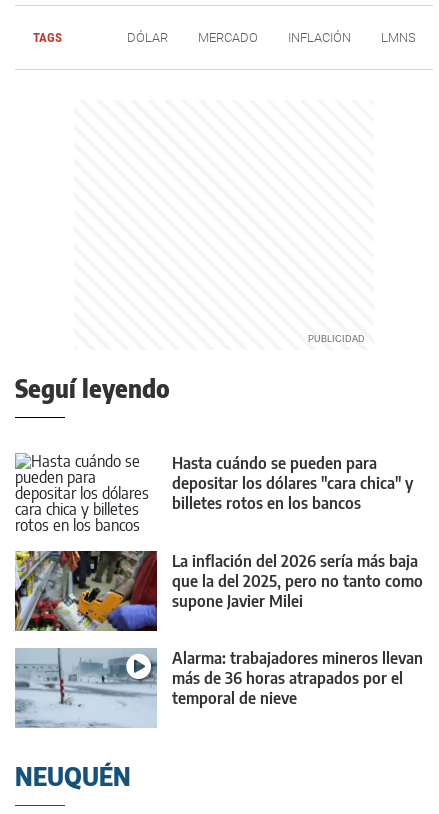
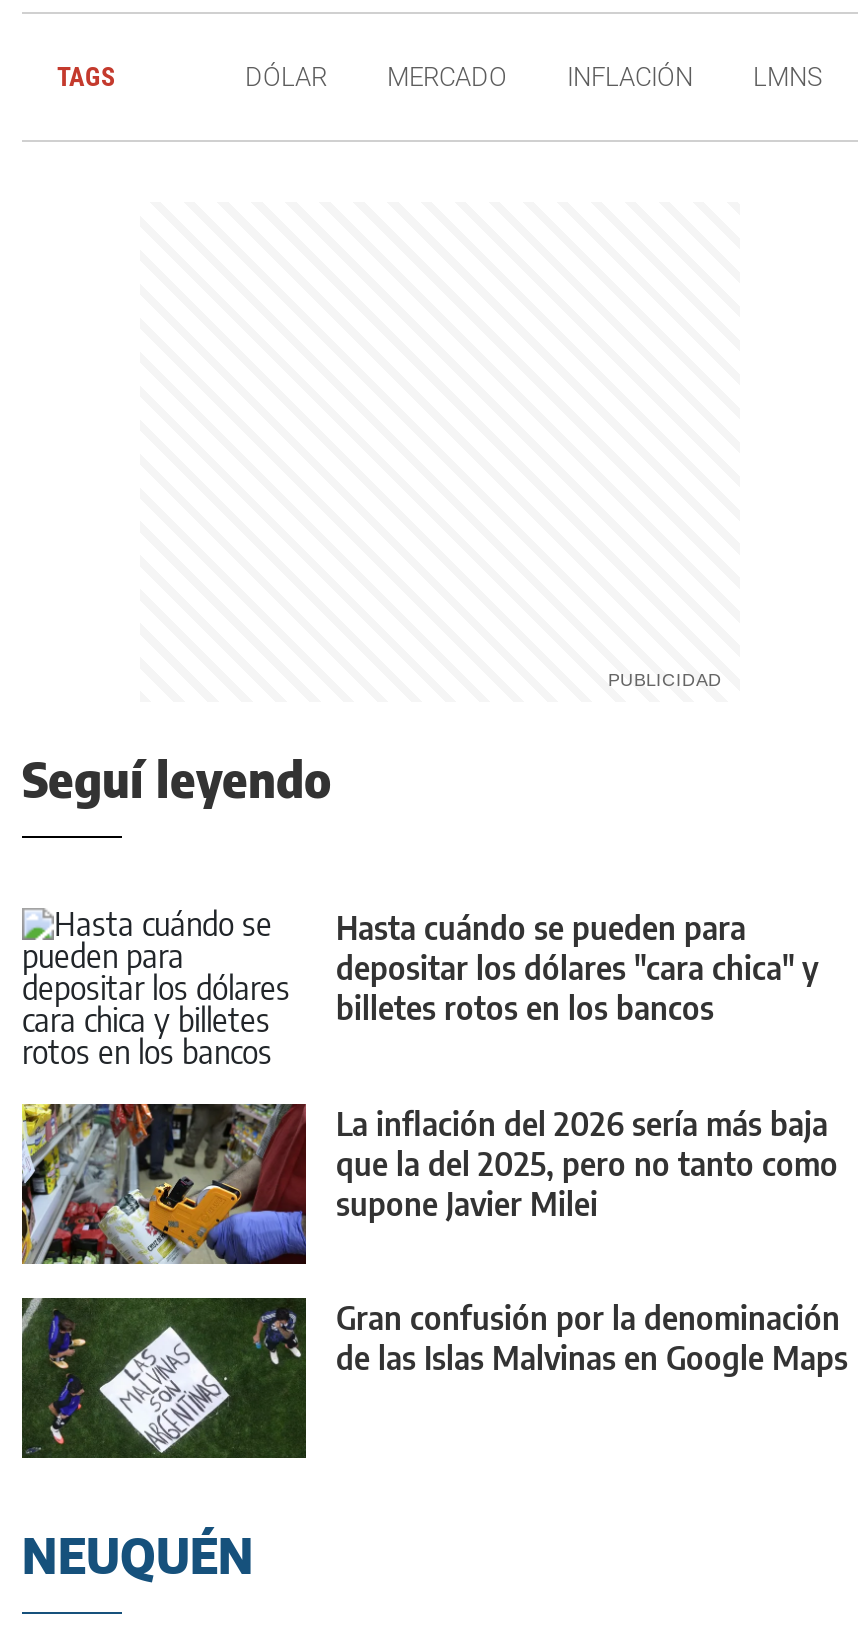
- [image]
- Alarma: trabajadores mineros llevan
- más de 36 horas atrapados por el
- temporal de nieve
+ [image]
+ Gran confusión por la denominación
+ de las Islas Malvinas en Google Maps
